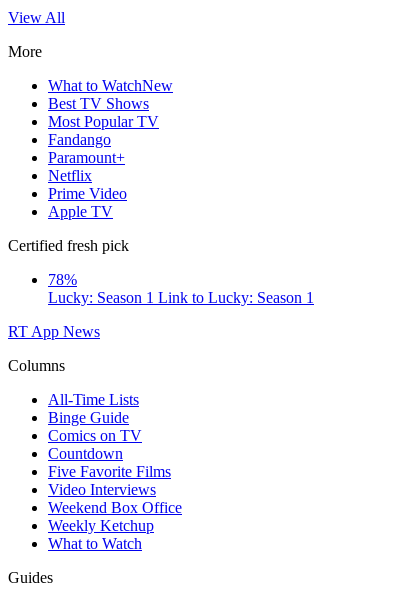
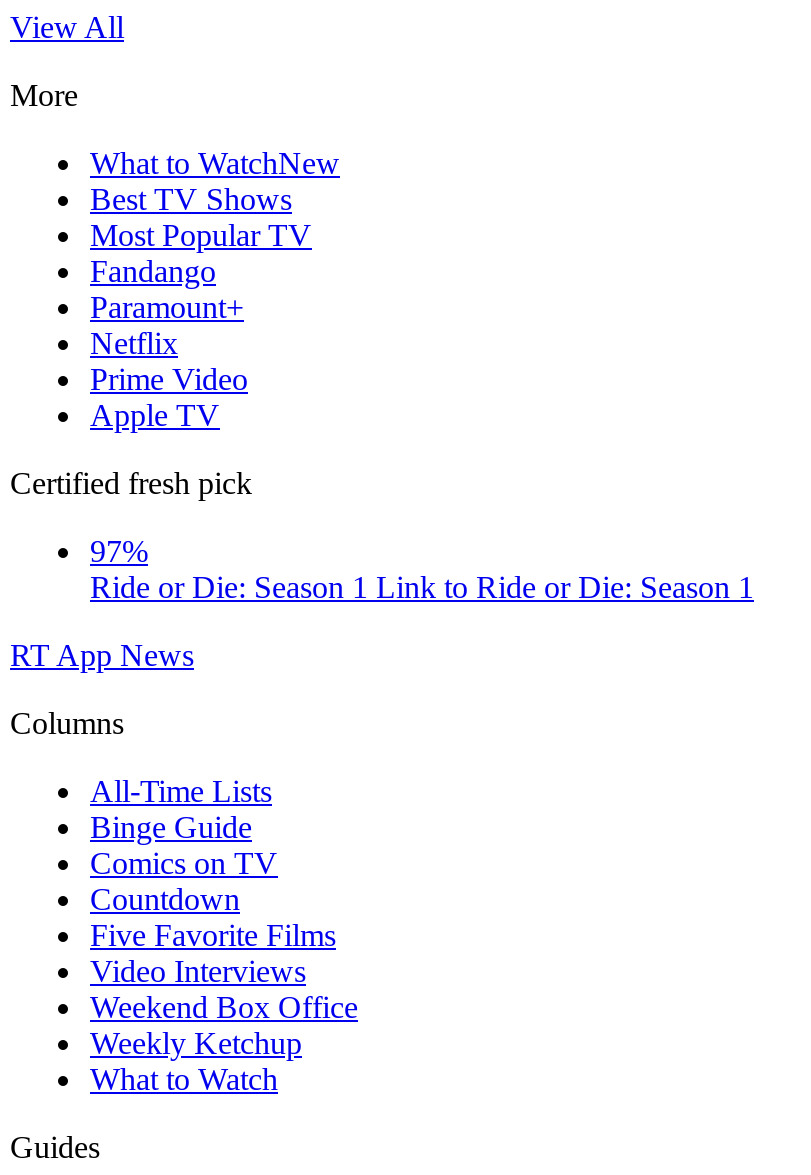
- 78%
- Lucky: Season 1 Link to Lucky: Season 1
+ 97%
+ Ride or Die: Season 1 Link to Ride or Die: Season 1
